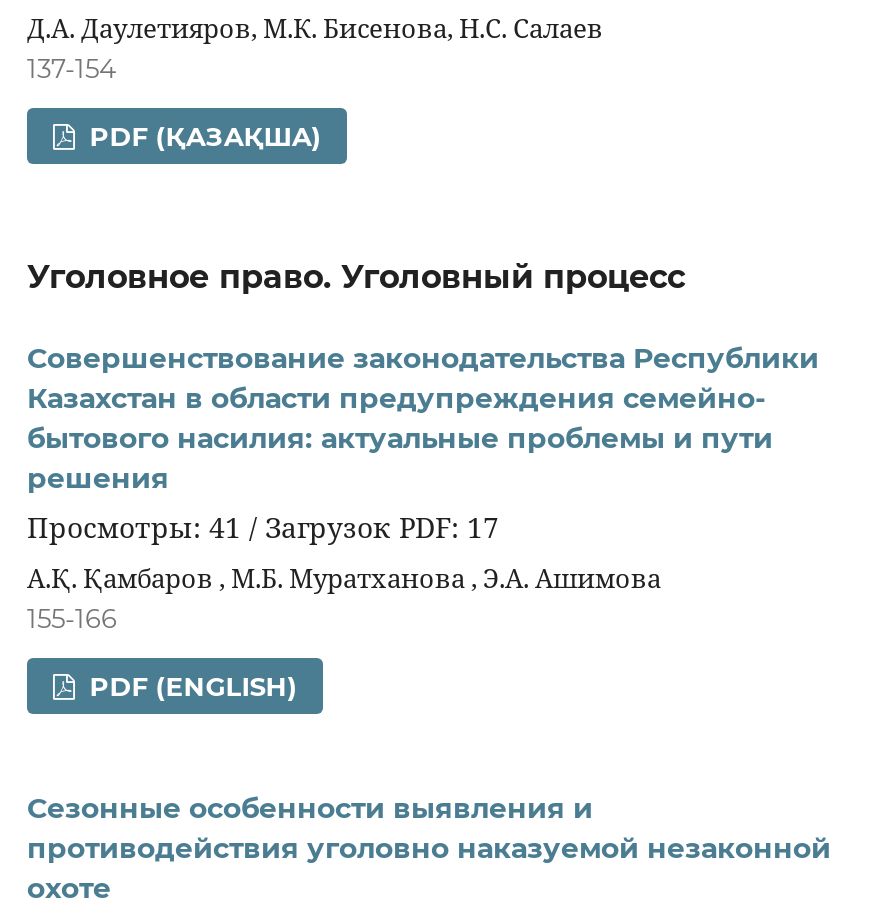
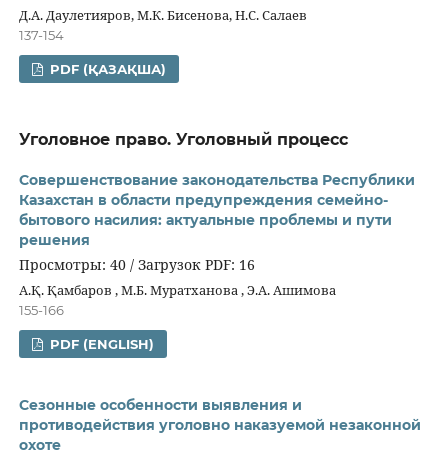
- Просмотры: 41 / Загрузок PDF: 17
+ Просмотры: 40 / Загрузок PDF: 16
